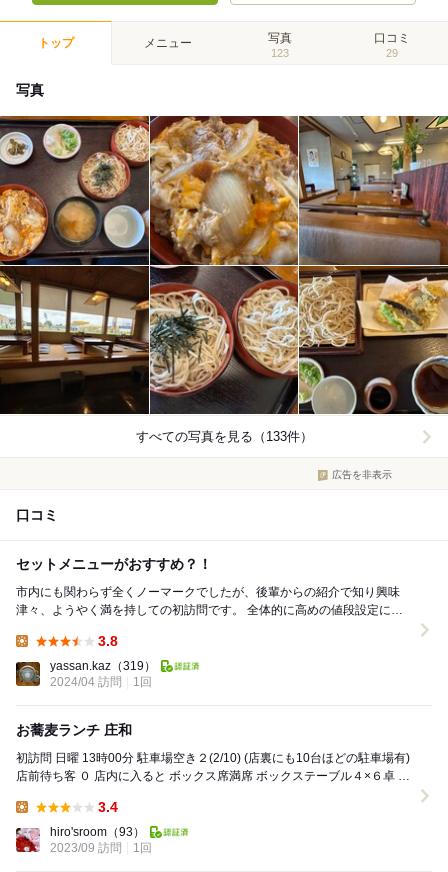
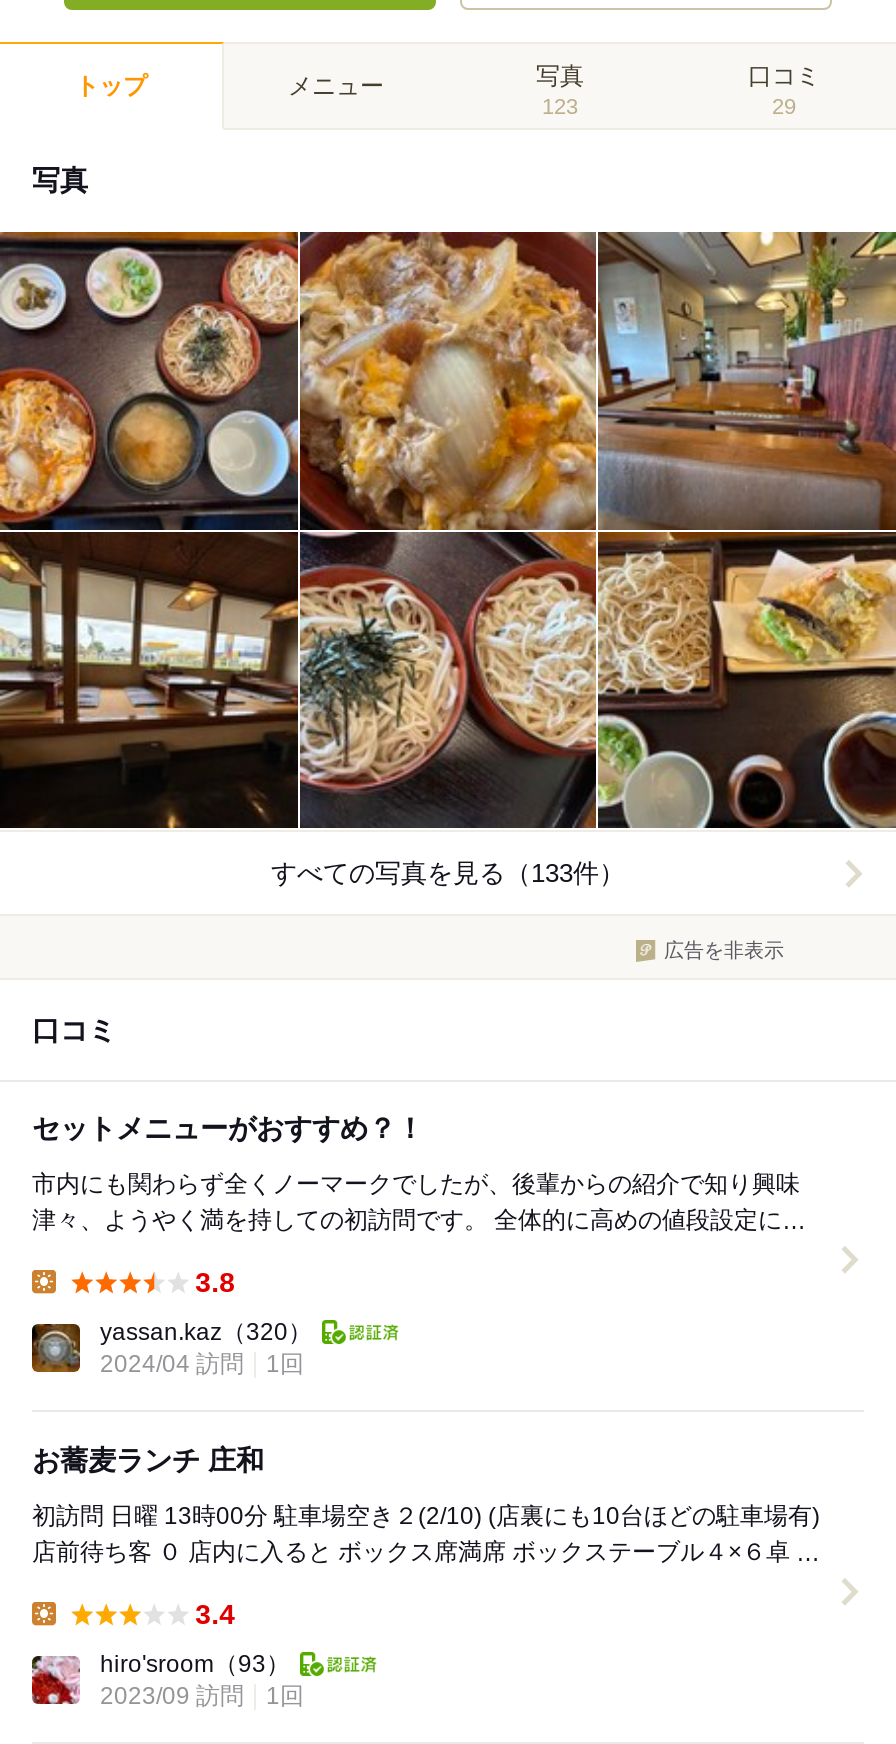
- yassan.kaz（319）
+ yassan.kaz（320）
